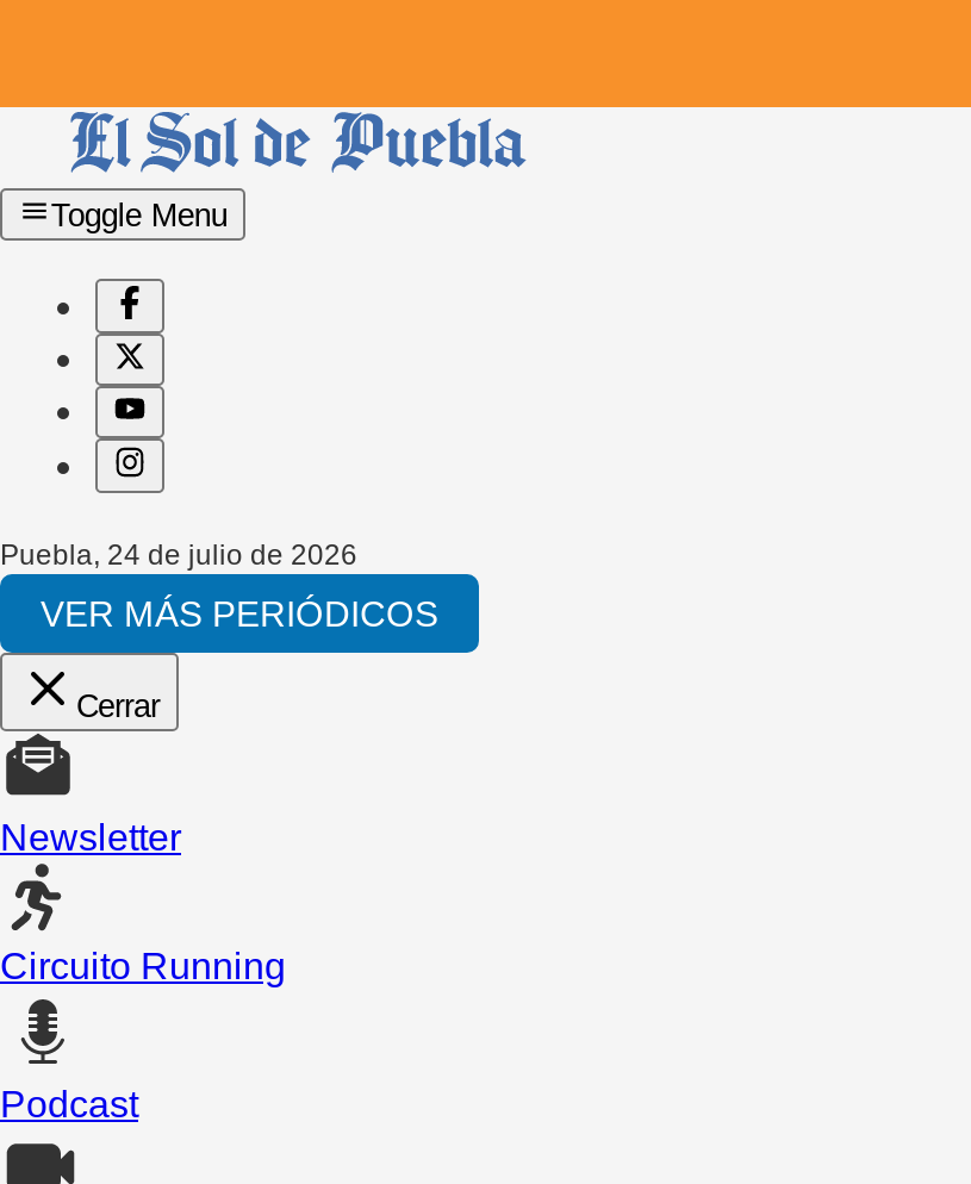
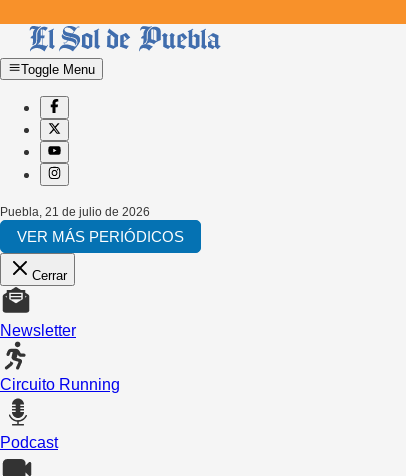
- Puebla, 24 de julio de 2026
+ Puebla, 21 de julio de 2026
